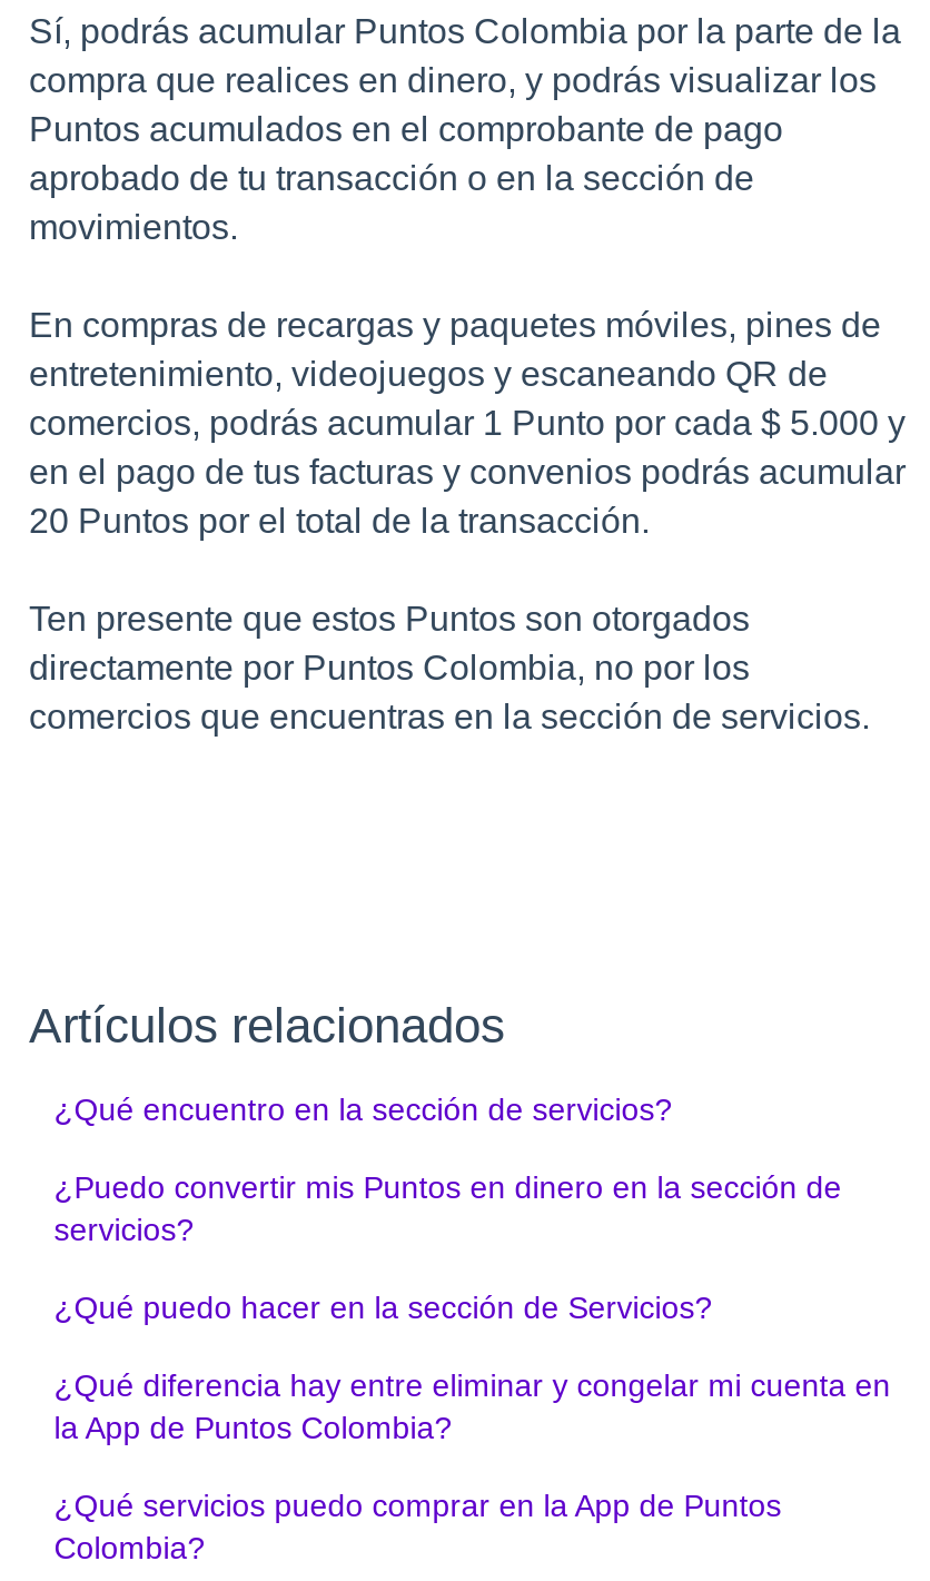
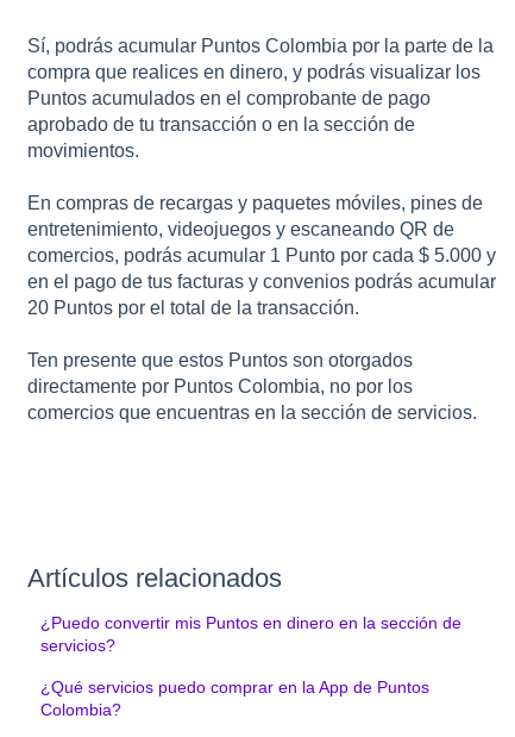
- ¿Qué encuentro en la sección de servicios?

- ¿Qué puedo hacer en la sección de Servicios?
- ¿Qué diferencia hay entre eliminar y congelar mi cuenta en
- la App de Puntos Colombia?
